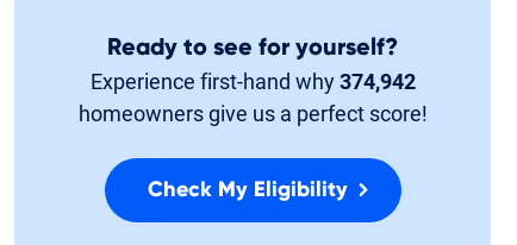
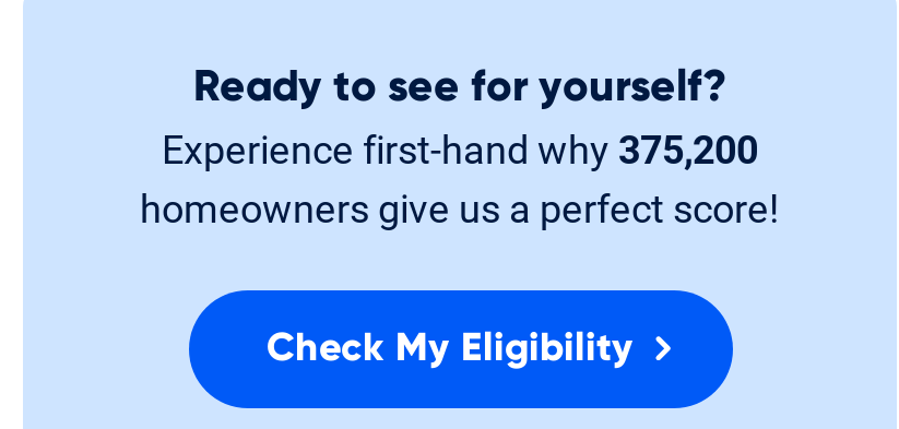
- Experience first-hand why 374,942
+ Experience first-hand why 375,200
